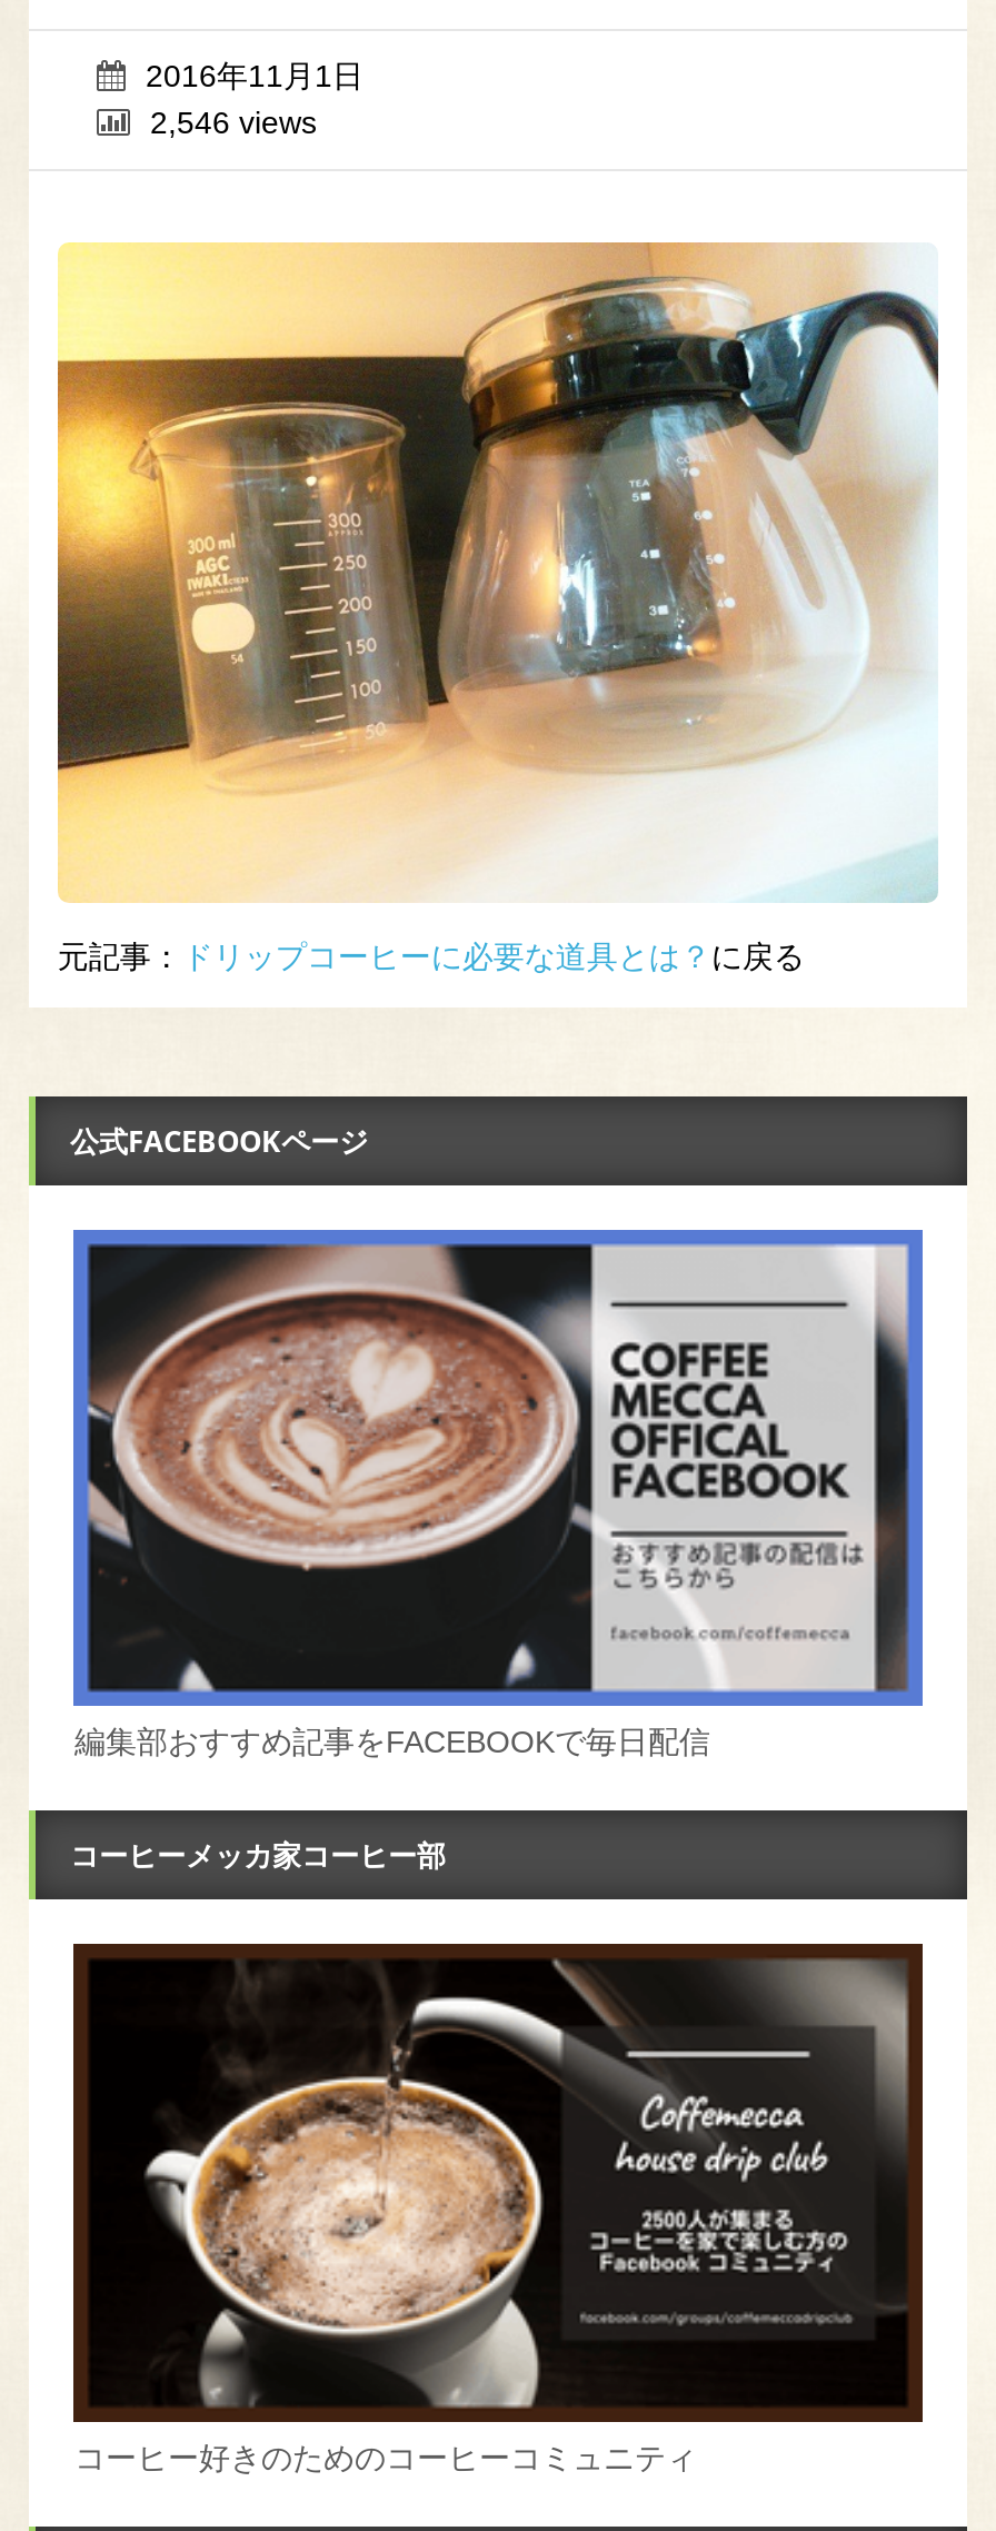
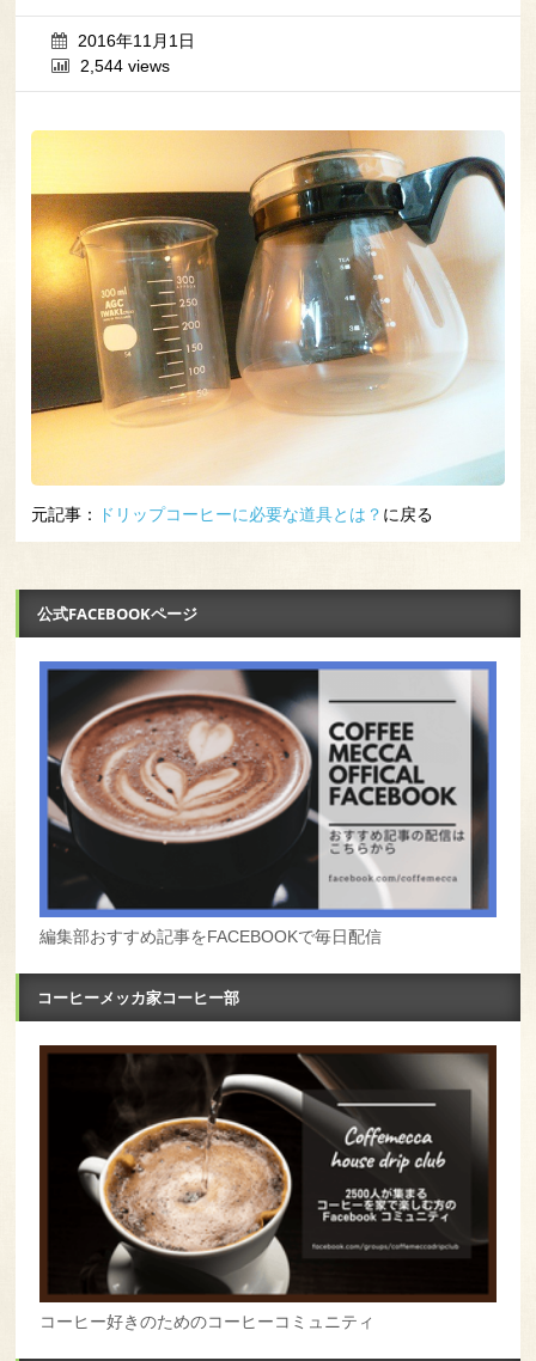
- 2,546 views
+ 2,544 views
